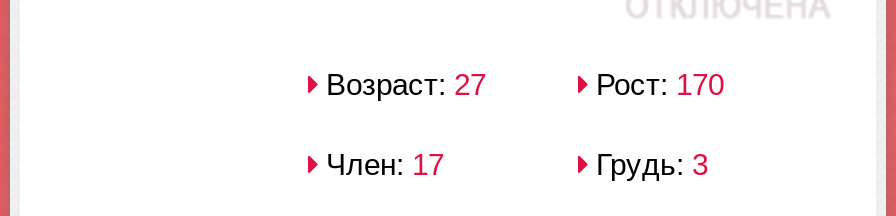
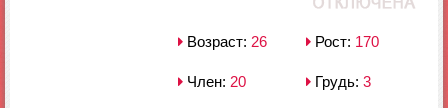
- Возраст: 27
+ Возраст: 26

- Член: 17
+ Член: 20
